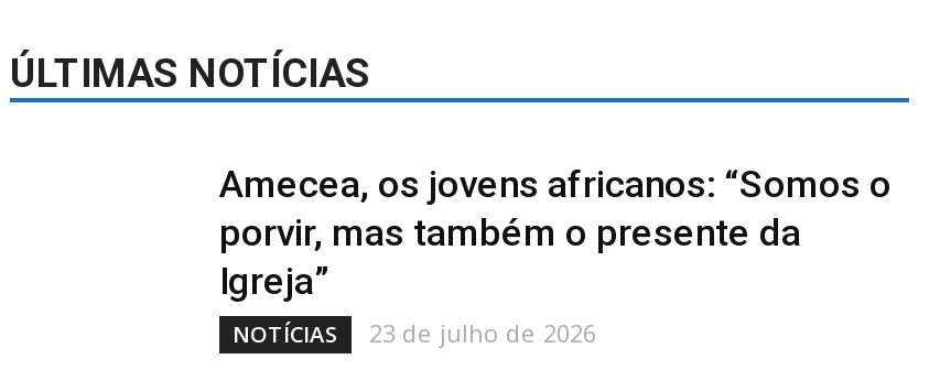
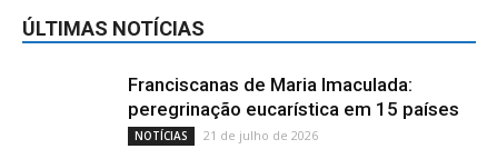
- Amecea, os jovens africanos: “Somos o
- porvir, mas também o presente da
- Igreja”
+ Franciscanas de Maria Imaculada:
+ peregrinação eucarística em 15 países

- NOTÍCIAS 23 de julho de 2026
+ NOTÍCIAS 21 de julho de 2026
